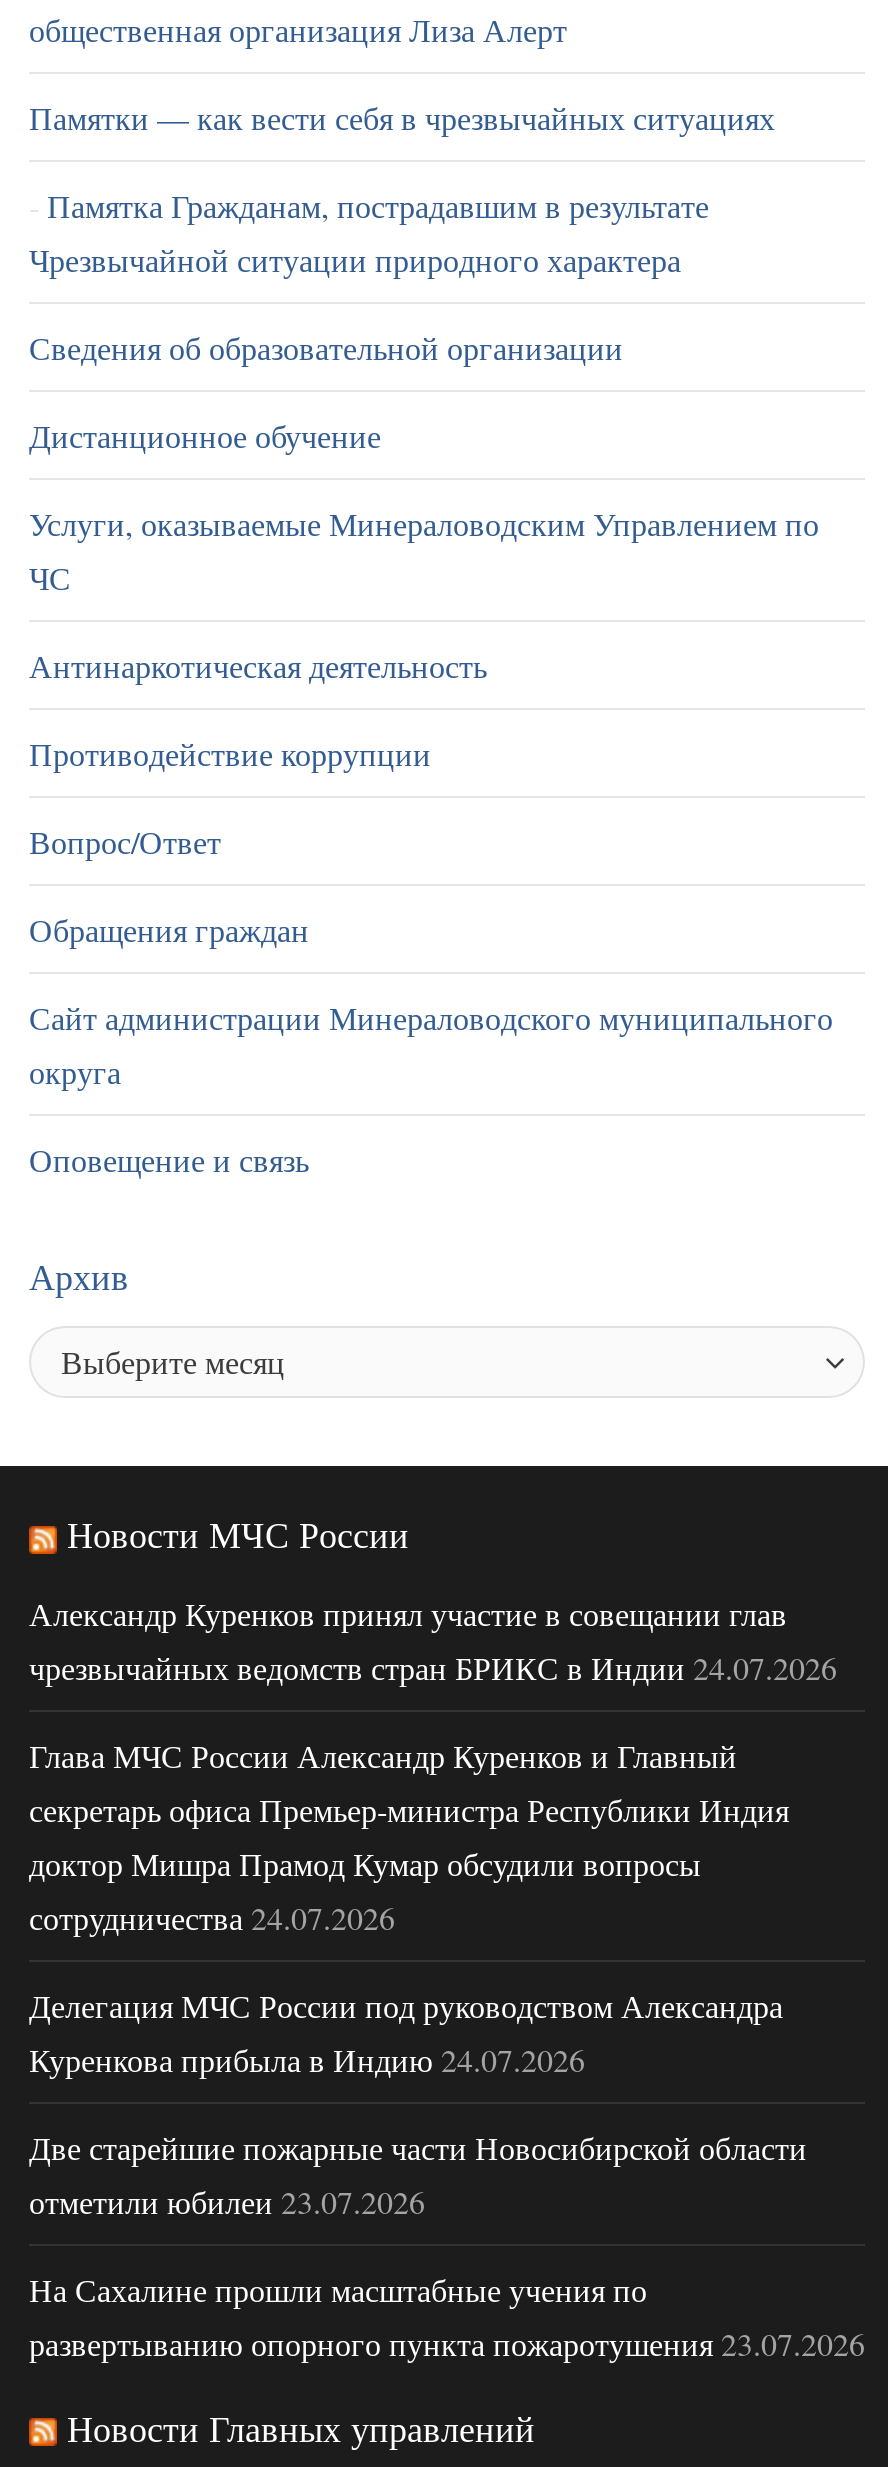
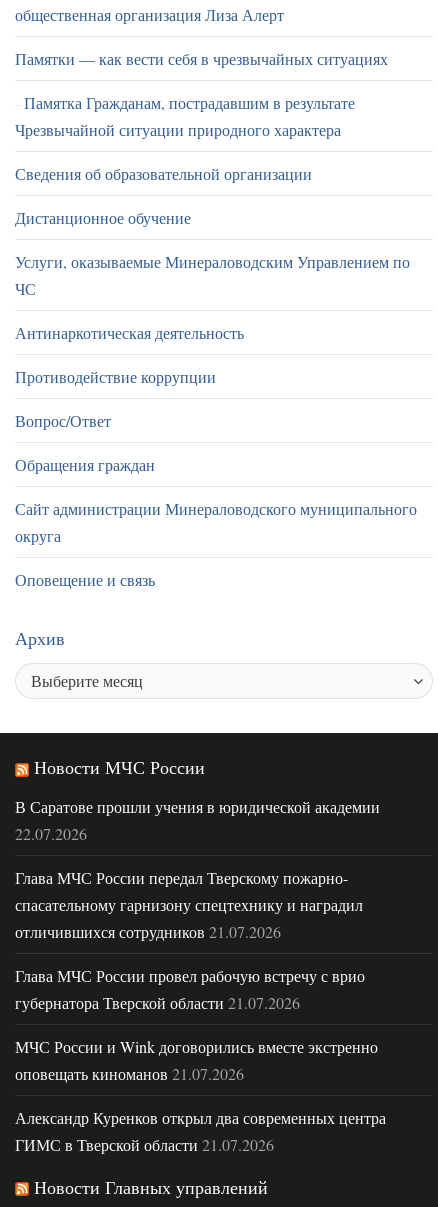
- Александр Куренков принял участие в совещании глав
- чрезвычайных ведомств стран БРИКС в Индии 24.07.2026
+ В Саратове прошли учения в юридической академии
+ 22.07.2026

- Глава МЧС России Александр Куренков и Главный
- секретарь офиса Премьер-министра Республики Индия
- доктор Мишра Прамод Кумар обсудили вопросы
- сотрудничества 24.07.2026
+ Глава МЧС России передал Тверскому пожарно-
+ спасательному гарнизону спецтехнику и наградил
+ отличившихся сотрудников 21.07.2026

- Делегация МЧС России под руководством Александра
- Куренкова прибыла в Индию 24.07.2026
+ Глава МЧС России провел рабочую встречу с врио
+ губернатора Тверской области 21.07.2026

- Две старейшие пожарные части Новосибирской области
- отметили юбилеи 23.07.2026
+ МЧС России и Wink договорились вместе экстренно
+ оповещать киноманов 21.07.2026

- На Сахалине прошли масштабные учения по
- развертыванию опорного пункта пожаротушения 23.07.2026
+ Александр Куренков открыл два современных центра
+ ГИМС в Тверской области 21.07.2026
